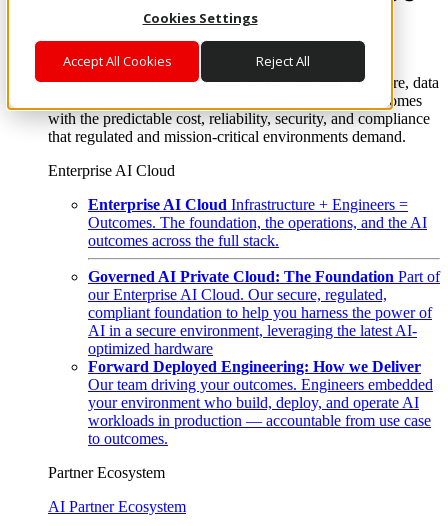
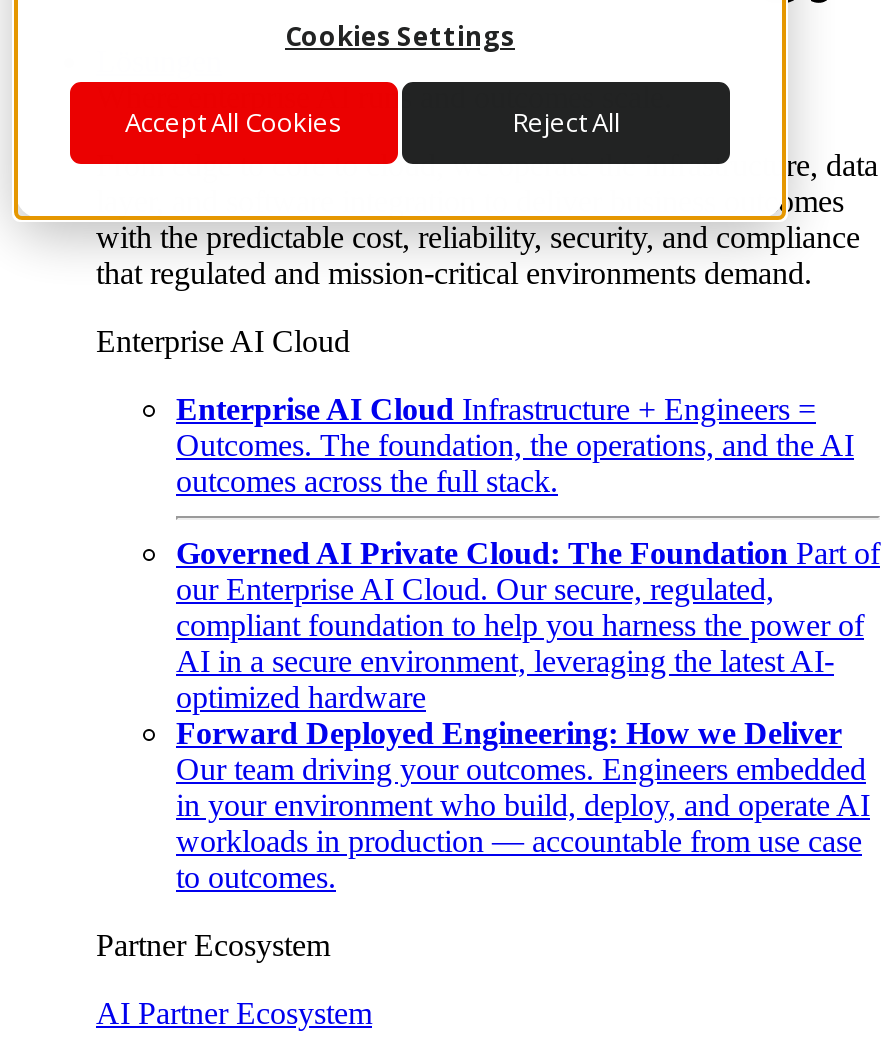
- your environment who build, deploy, and operate AI
+ in your environment who build, deploy, and operate AI
